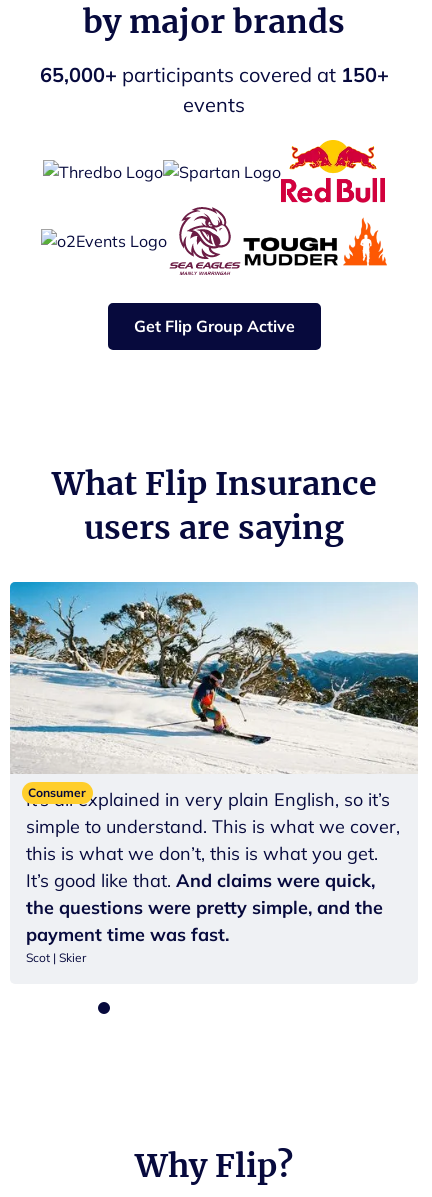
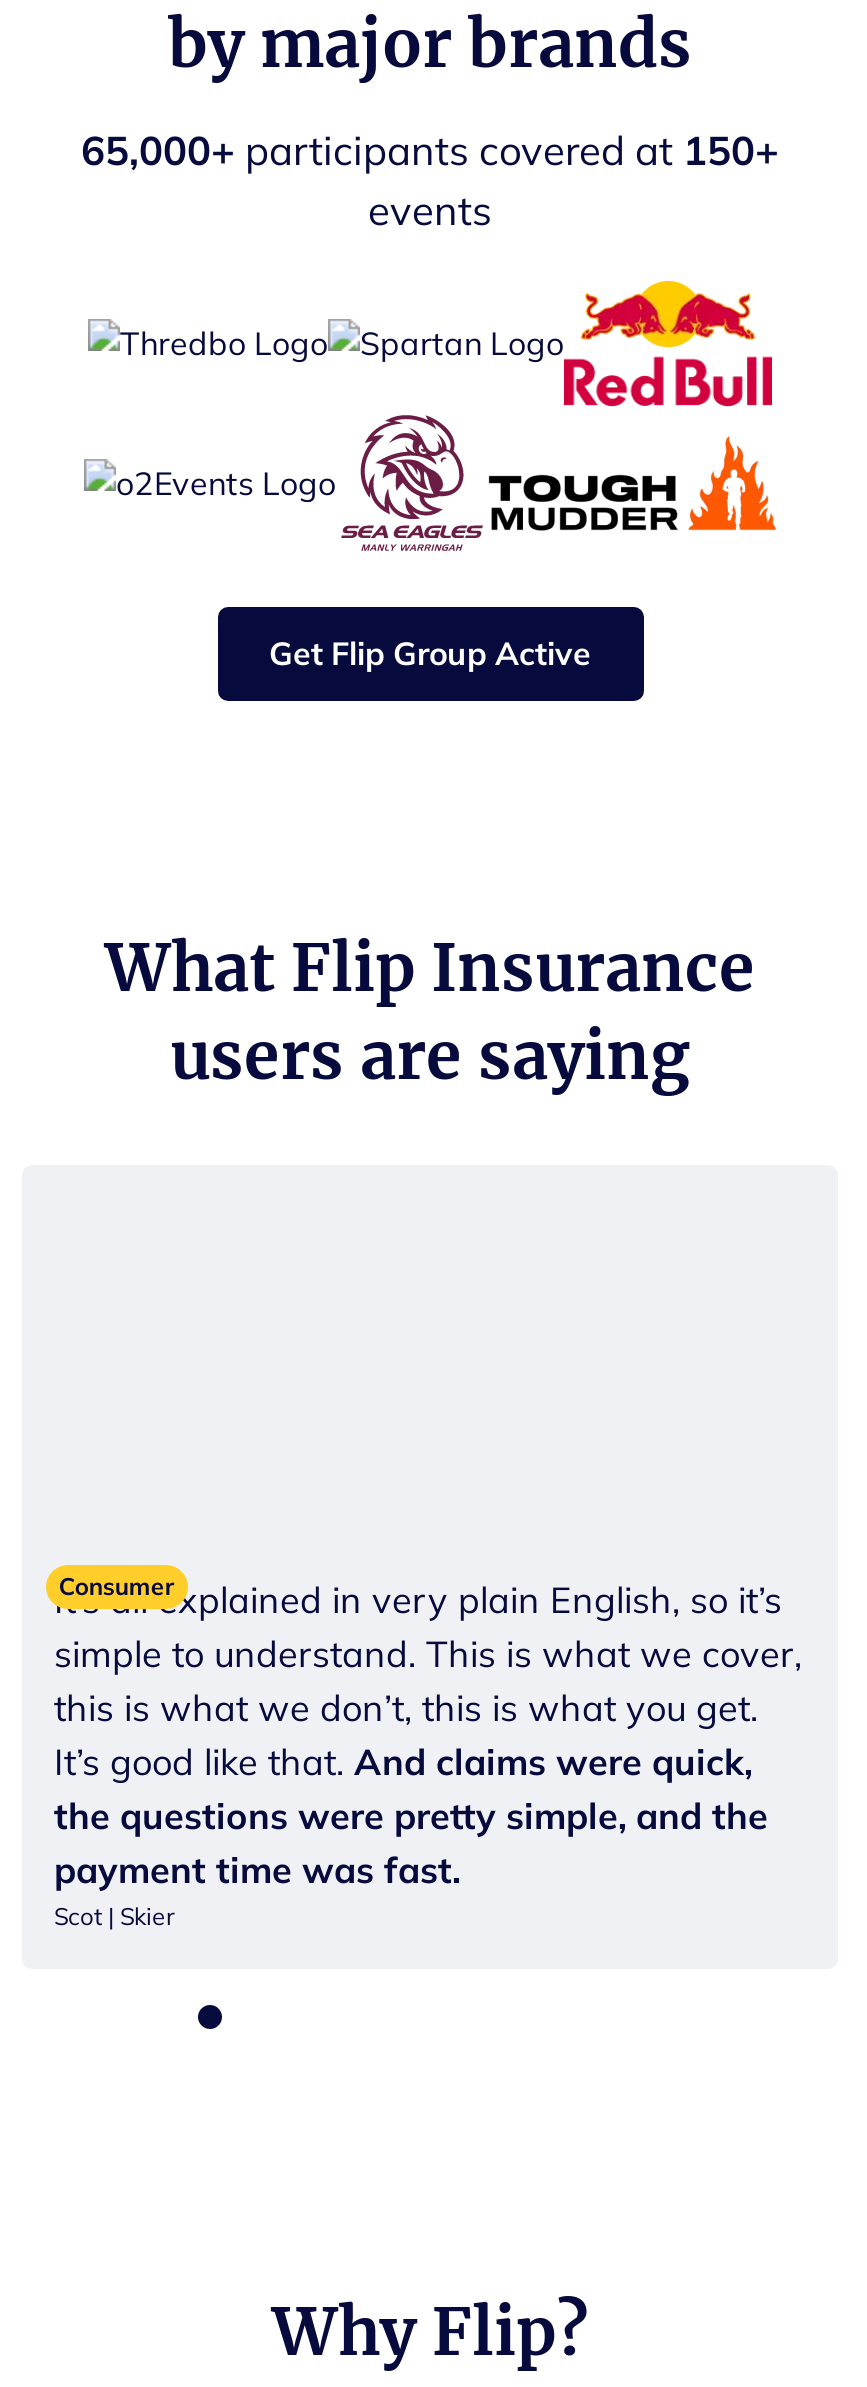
- [image]
